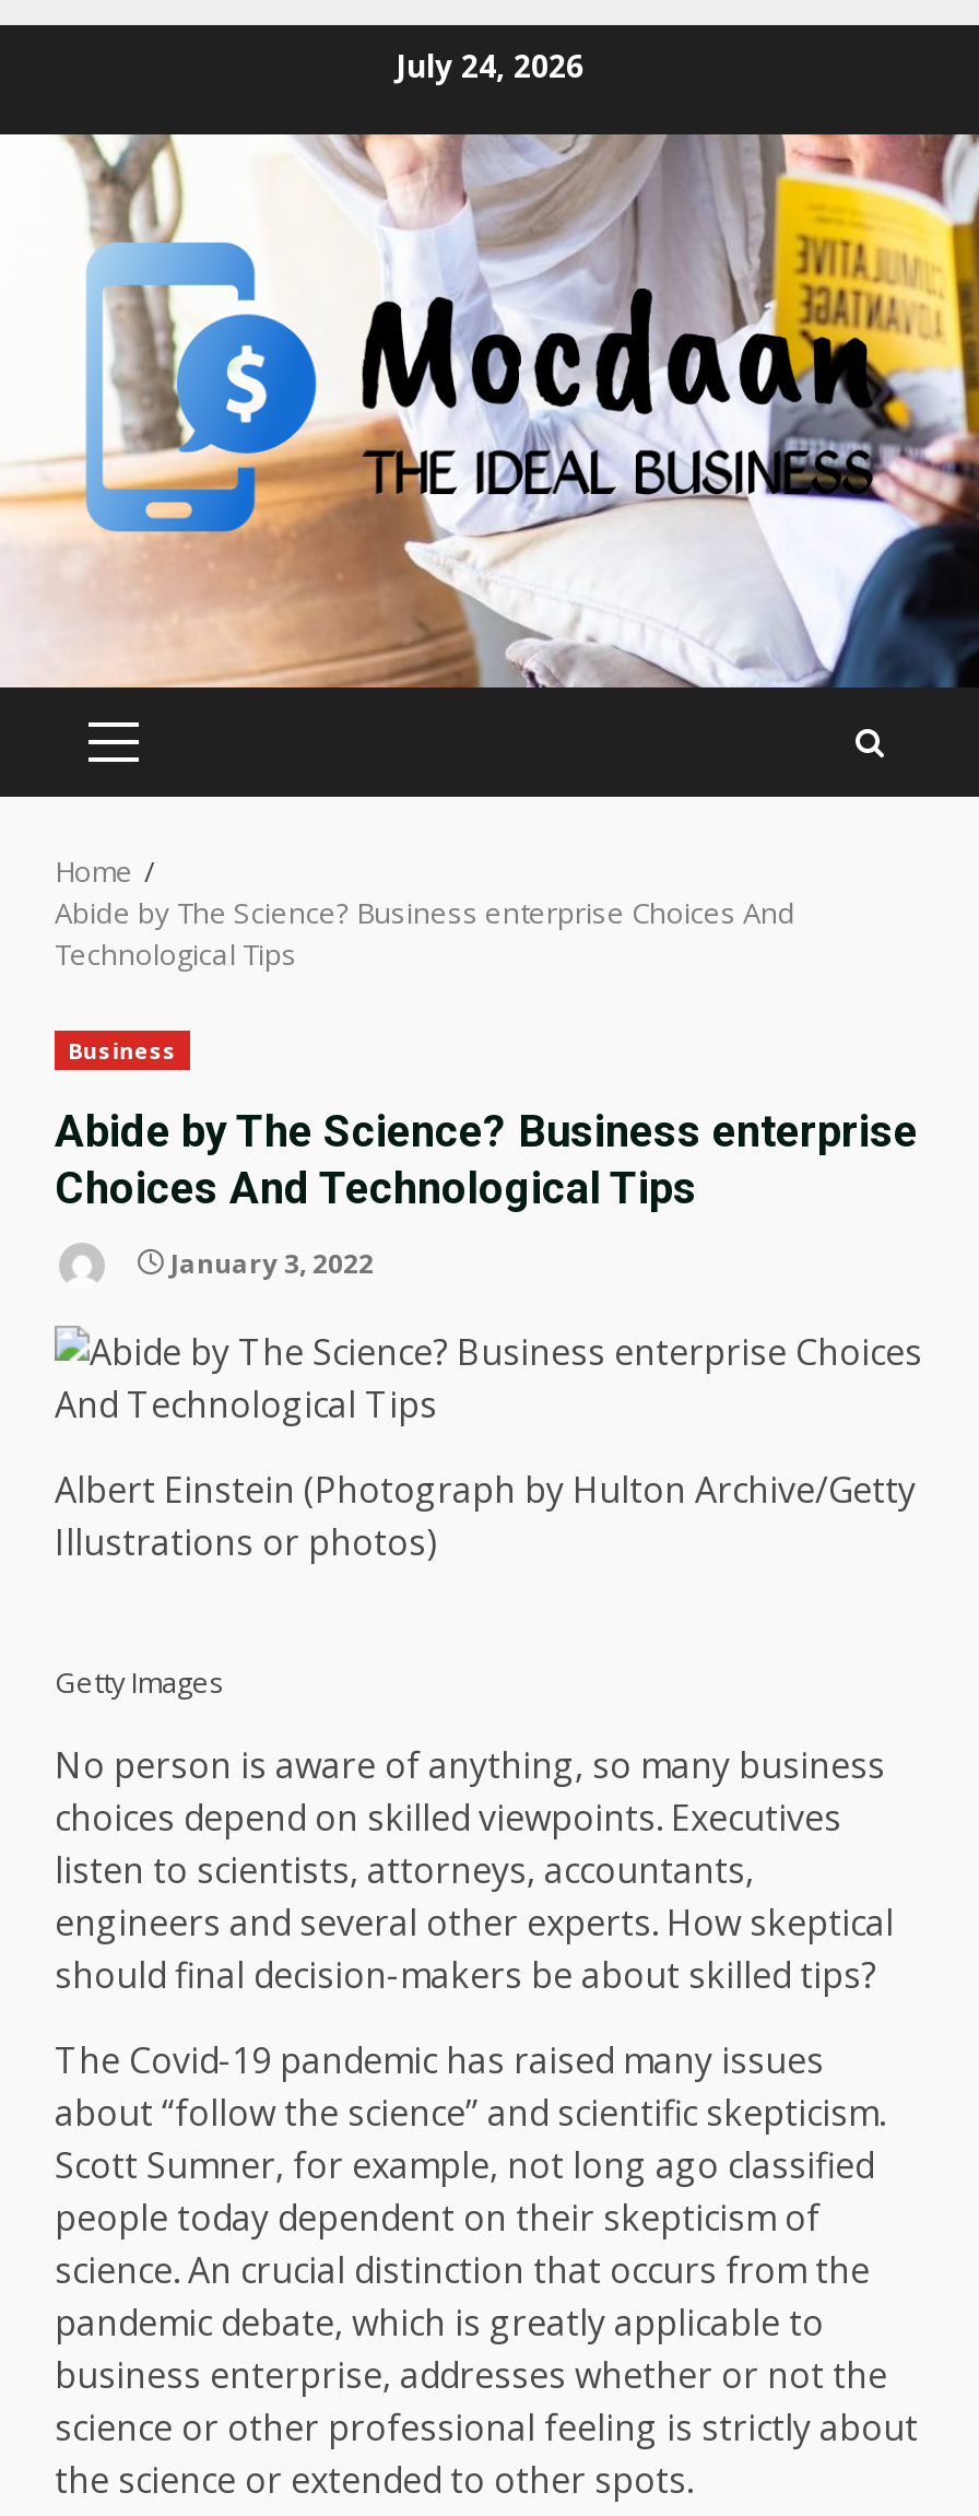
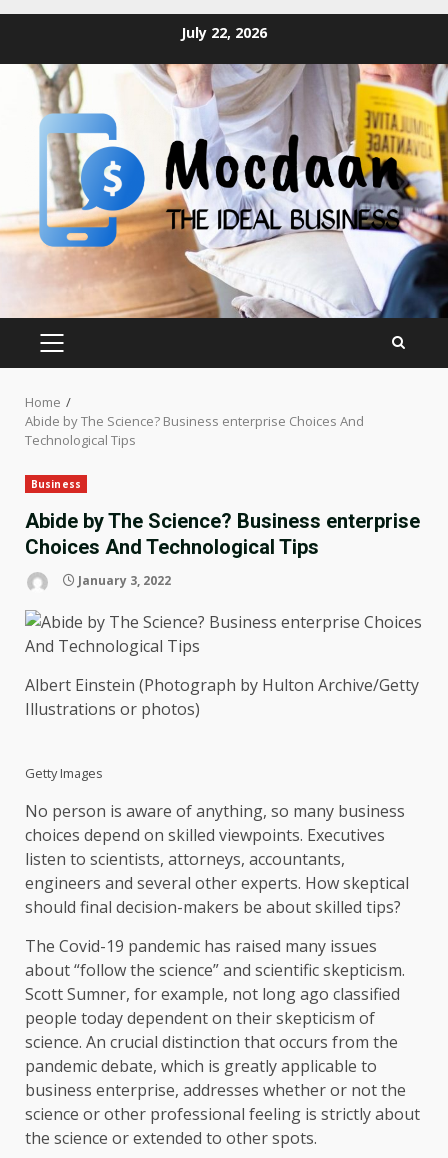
- July 24, 2026
+ July 22, 2026
